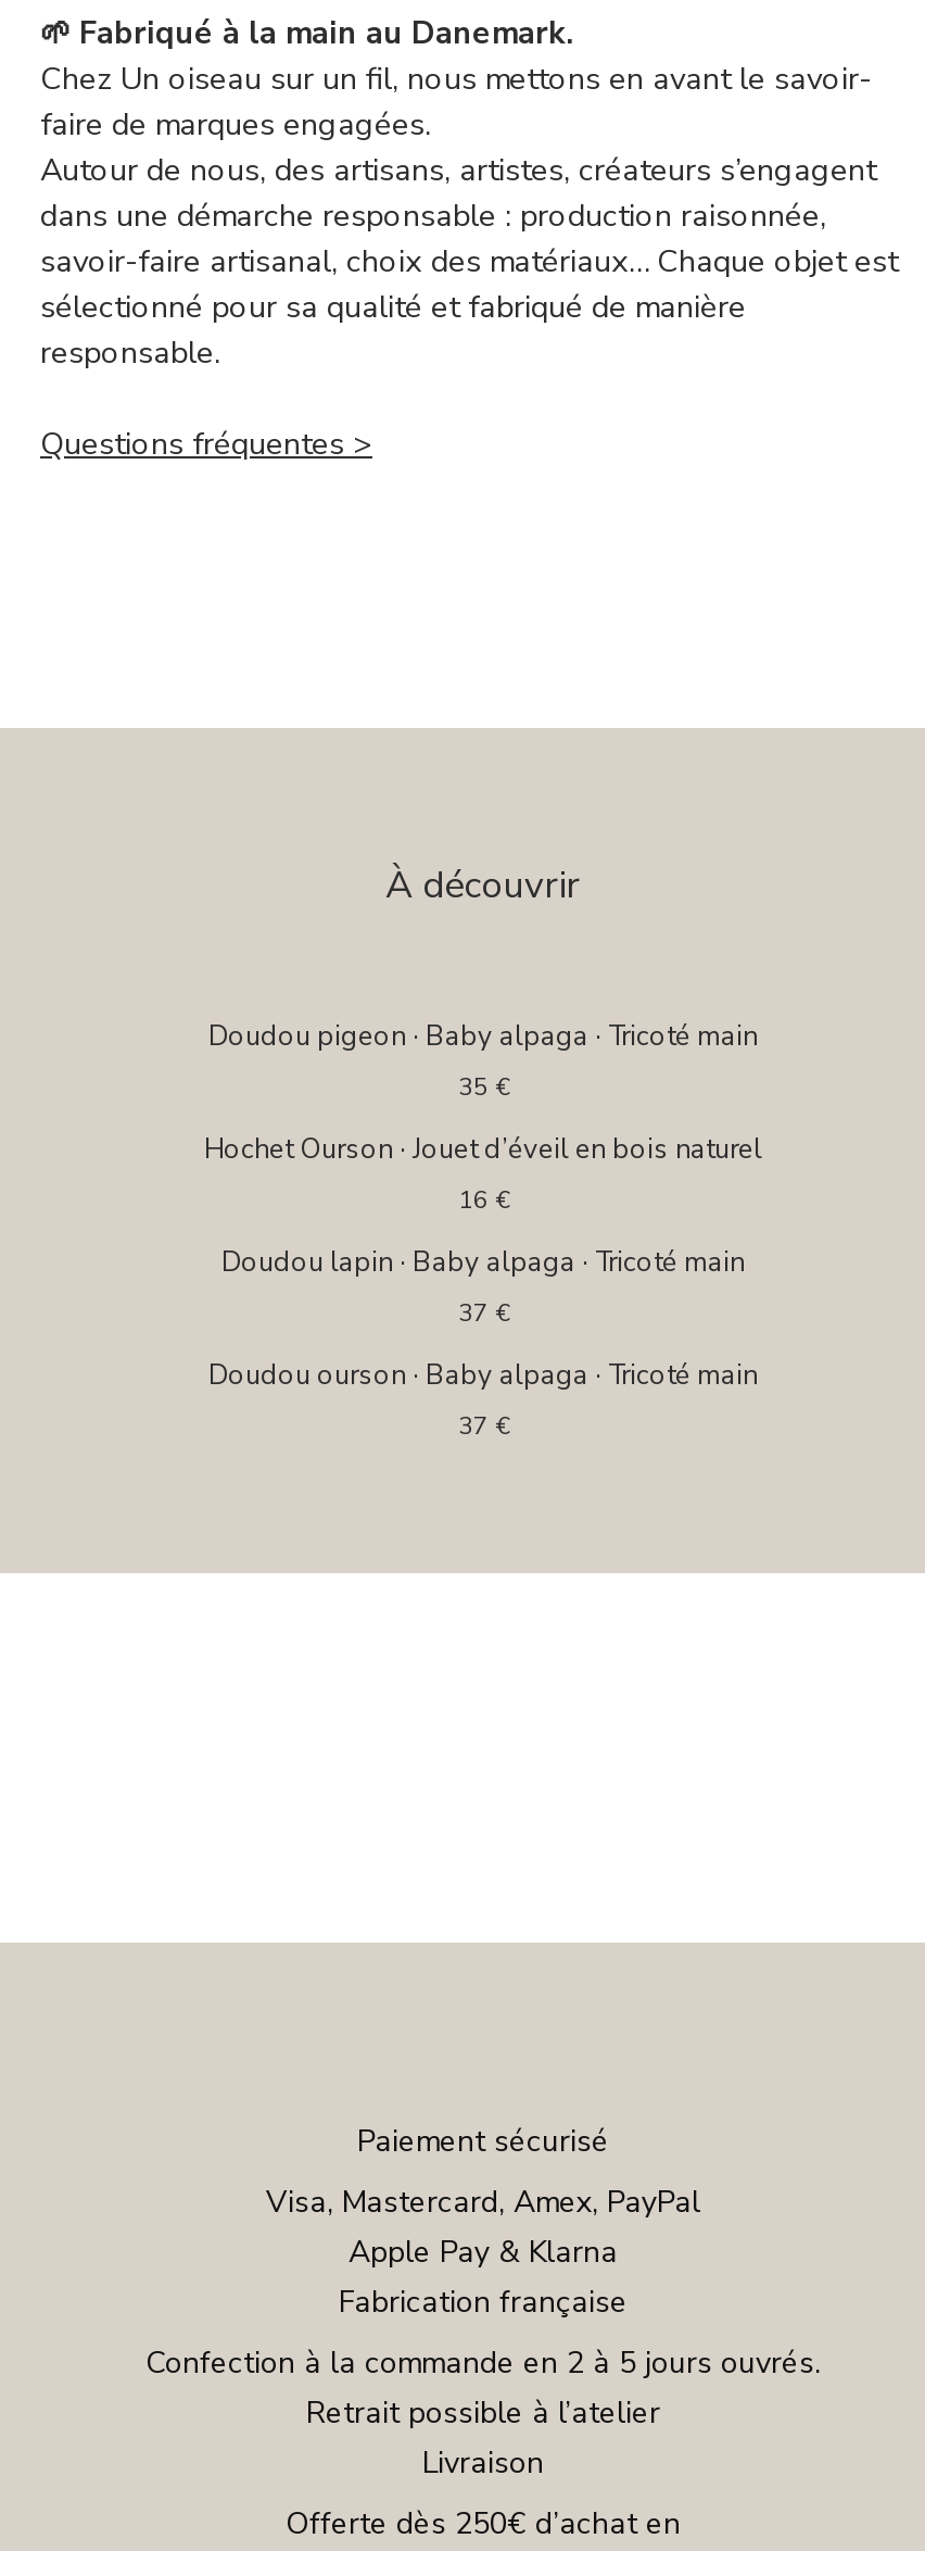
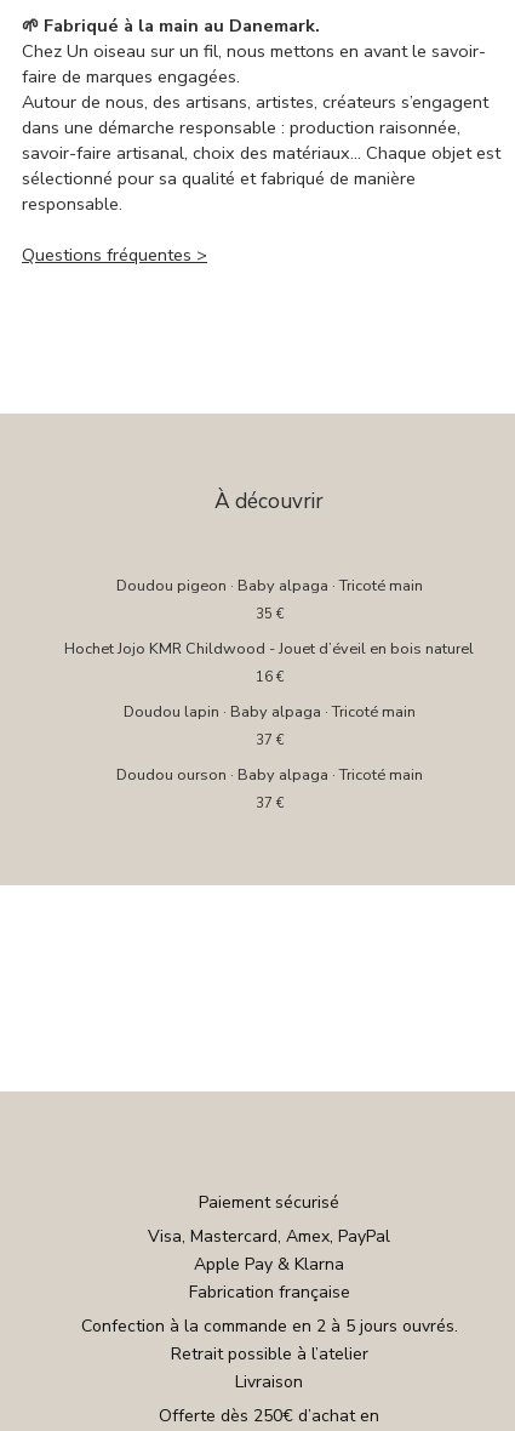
- Hochet Ourson · Jouet d’éveil en bois naturel
+ Hochet Jojo KMR Childwood - Jouet d’éveil en bois naturel
